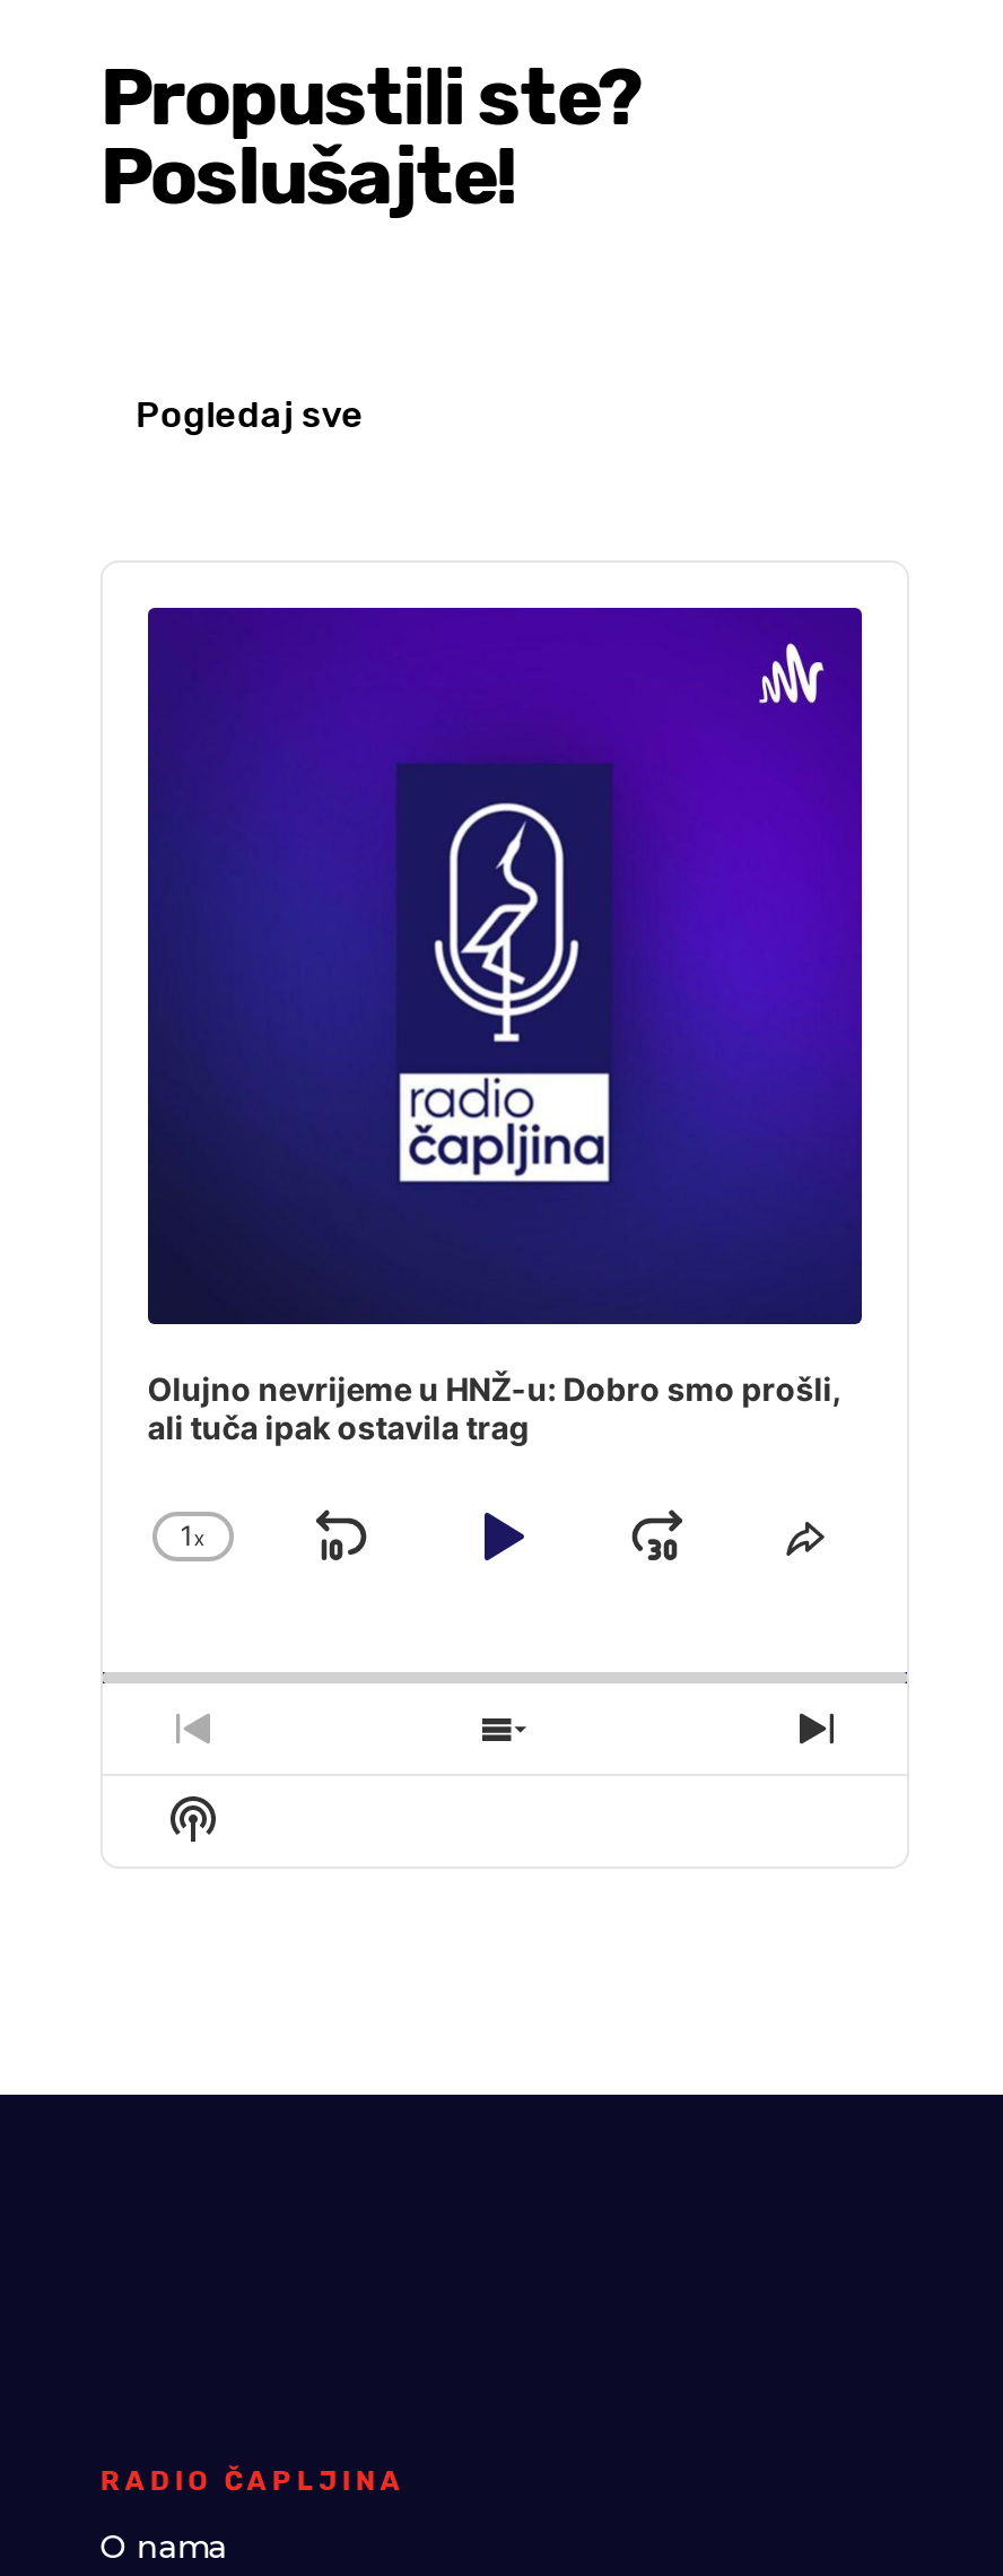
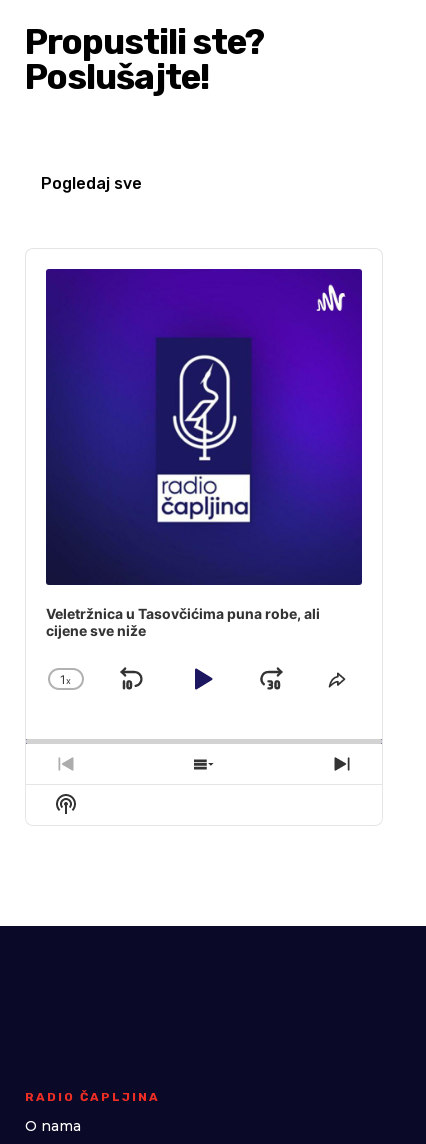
- Olujno nevrijeme u HNŽ-u: Dobro smo prošli,
- ali tuča ipak ostavila trag
+ Veletržnica u Tasovčićima puna robe, ali
+ cijene sve niže
